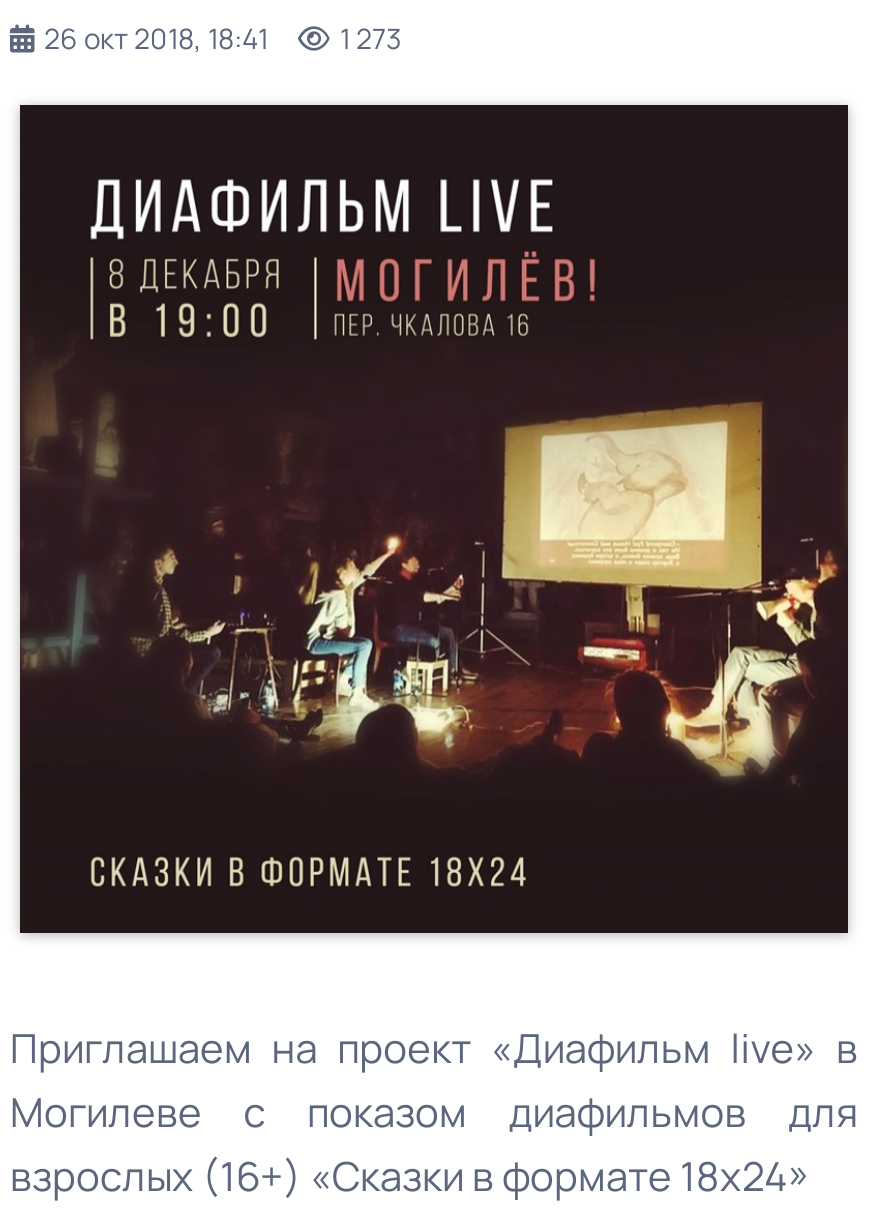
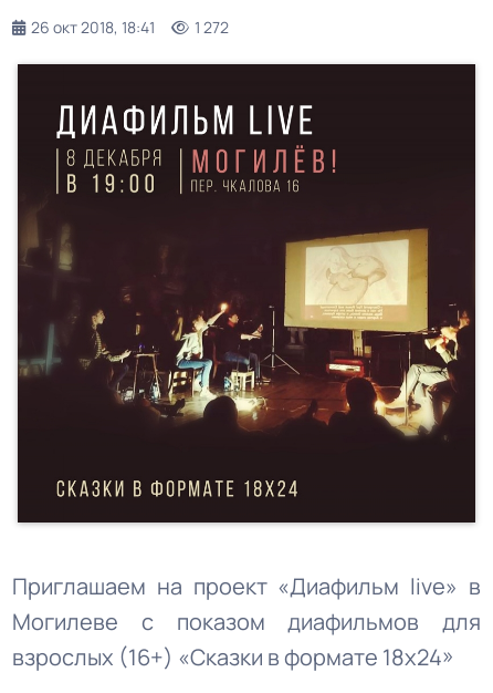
- 26 окт 2018, 18:41 1 273
+ 26 окт 2018, 18:41 1 272
